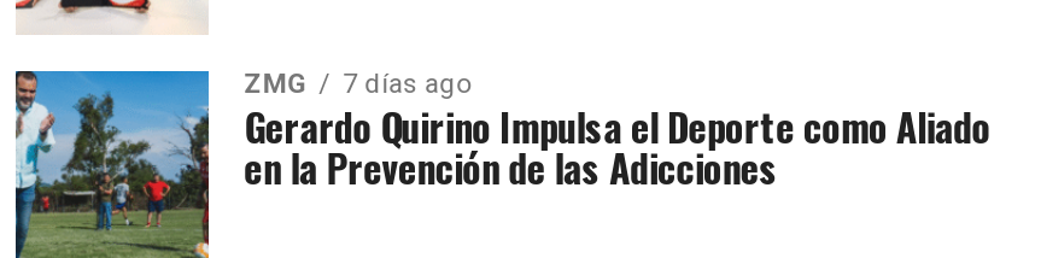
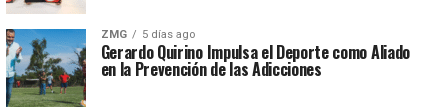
- ZMG 7 días ago
+ ZMG 5 días ago
